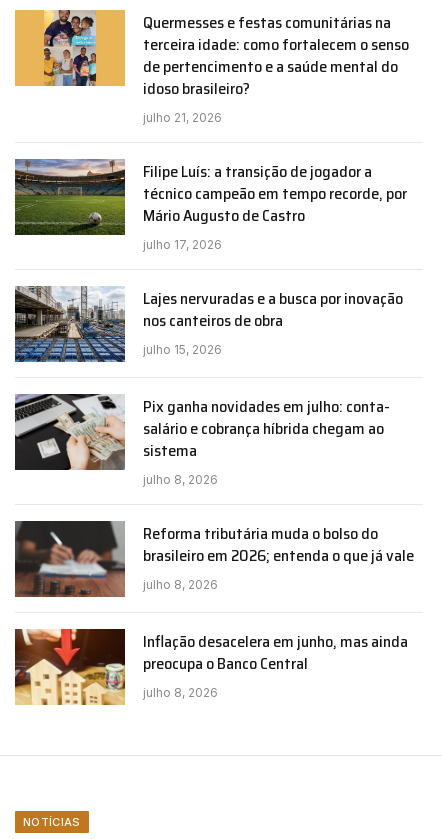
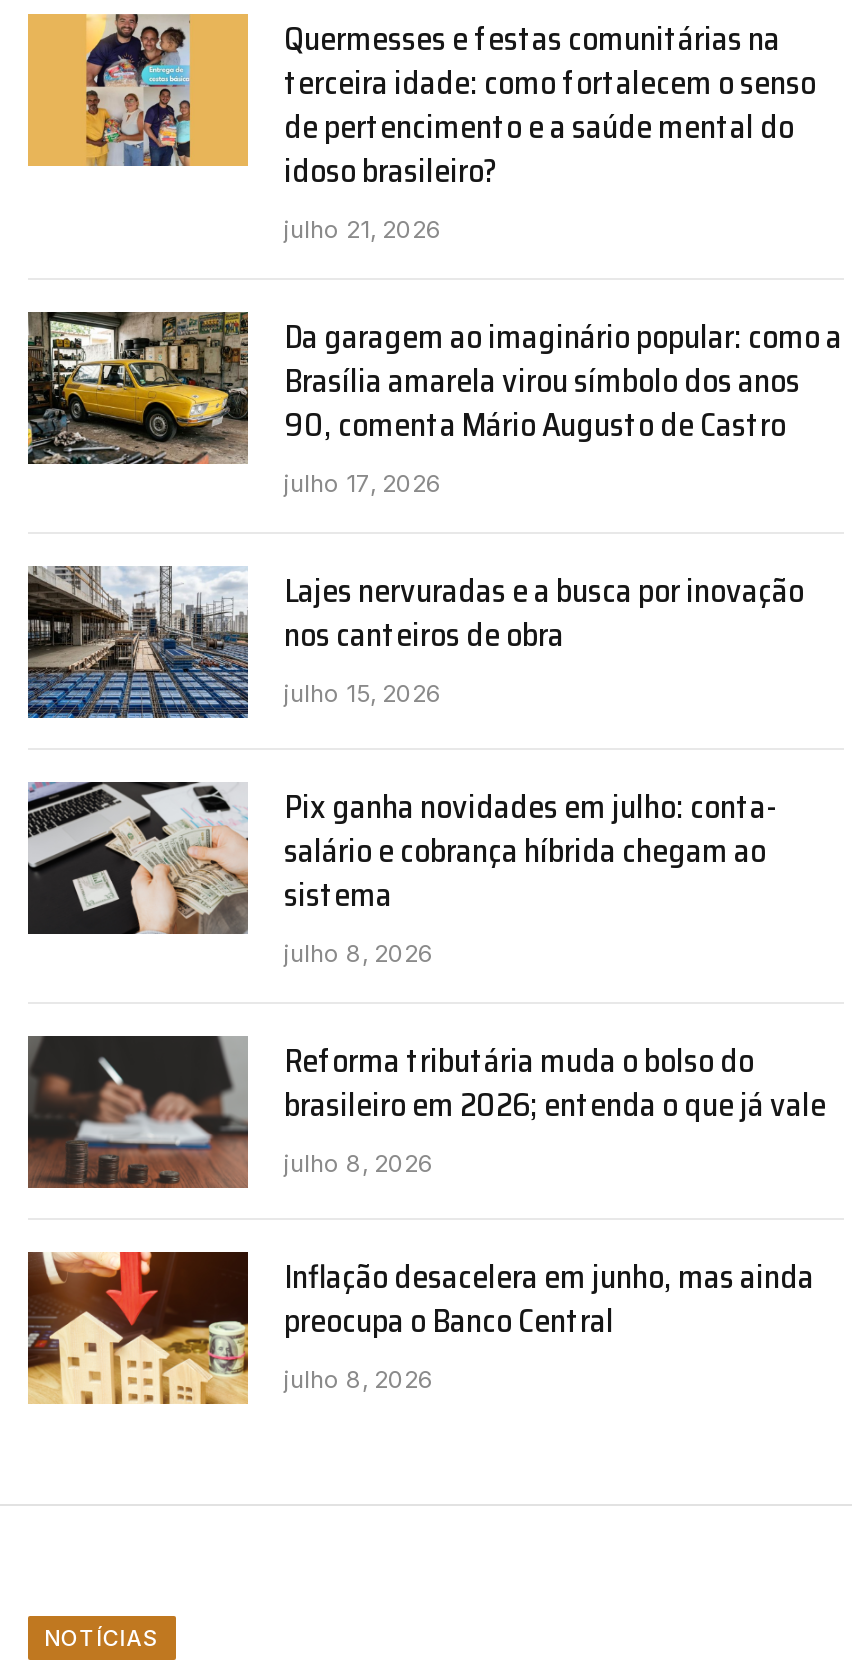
- [image]
- Filipe Luís: a transição de jogador a
- técnico campeão em tempo recorde, por
- Mário Augusto de Castro
+ [image]
+ Da garagem ao imaginário popular: como a
+ Brasília amarela virou símbolo dos anos
+ 90, comenta Mário Augusto de Castro
